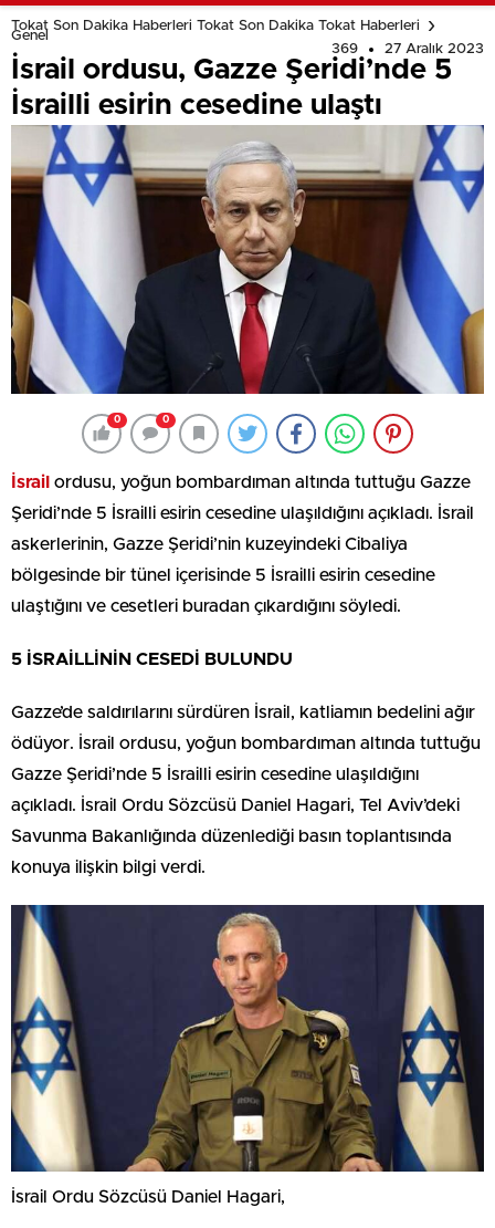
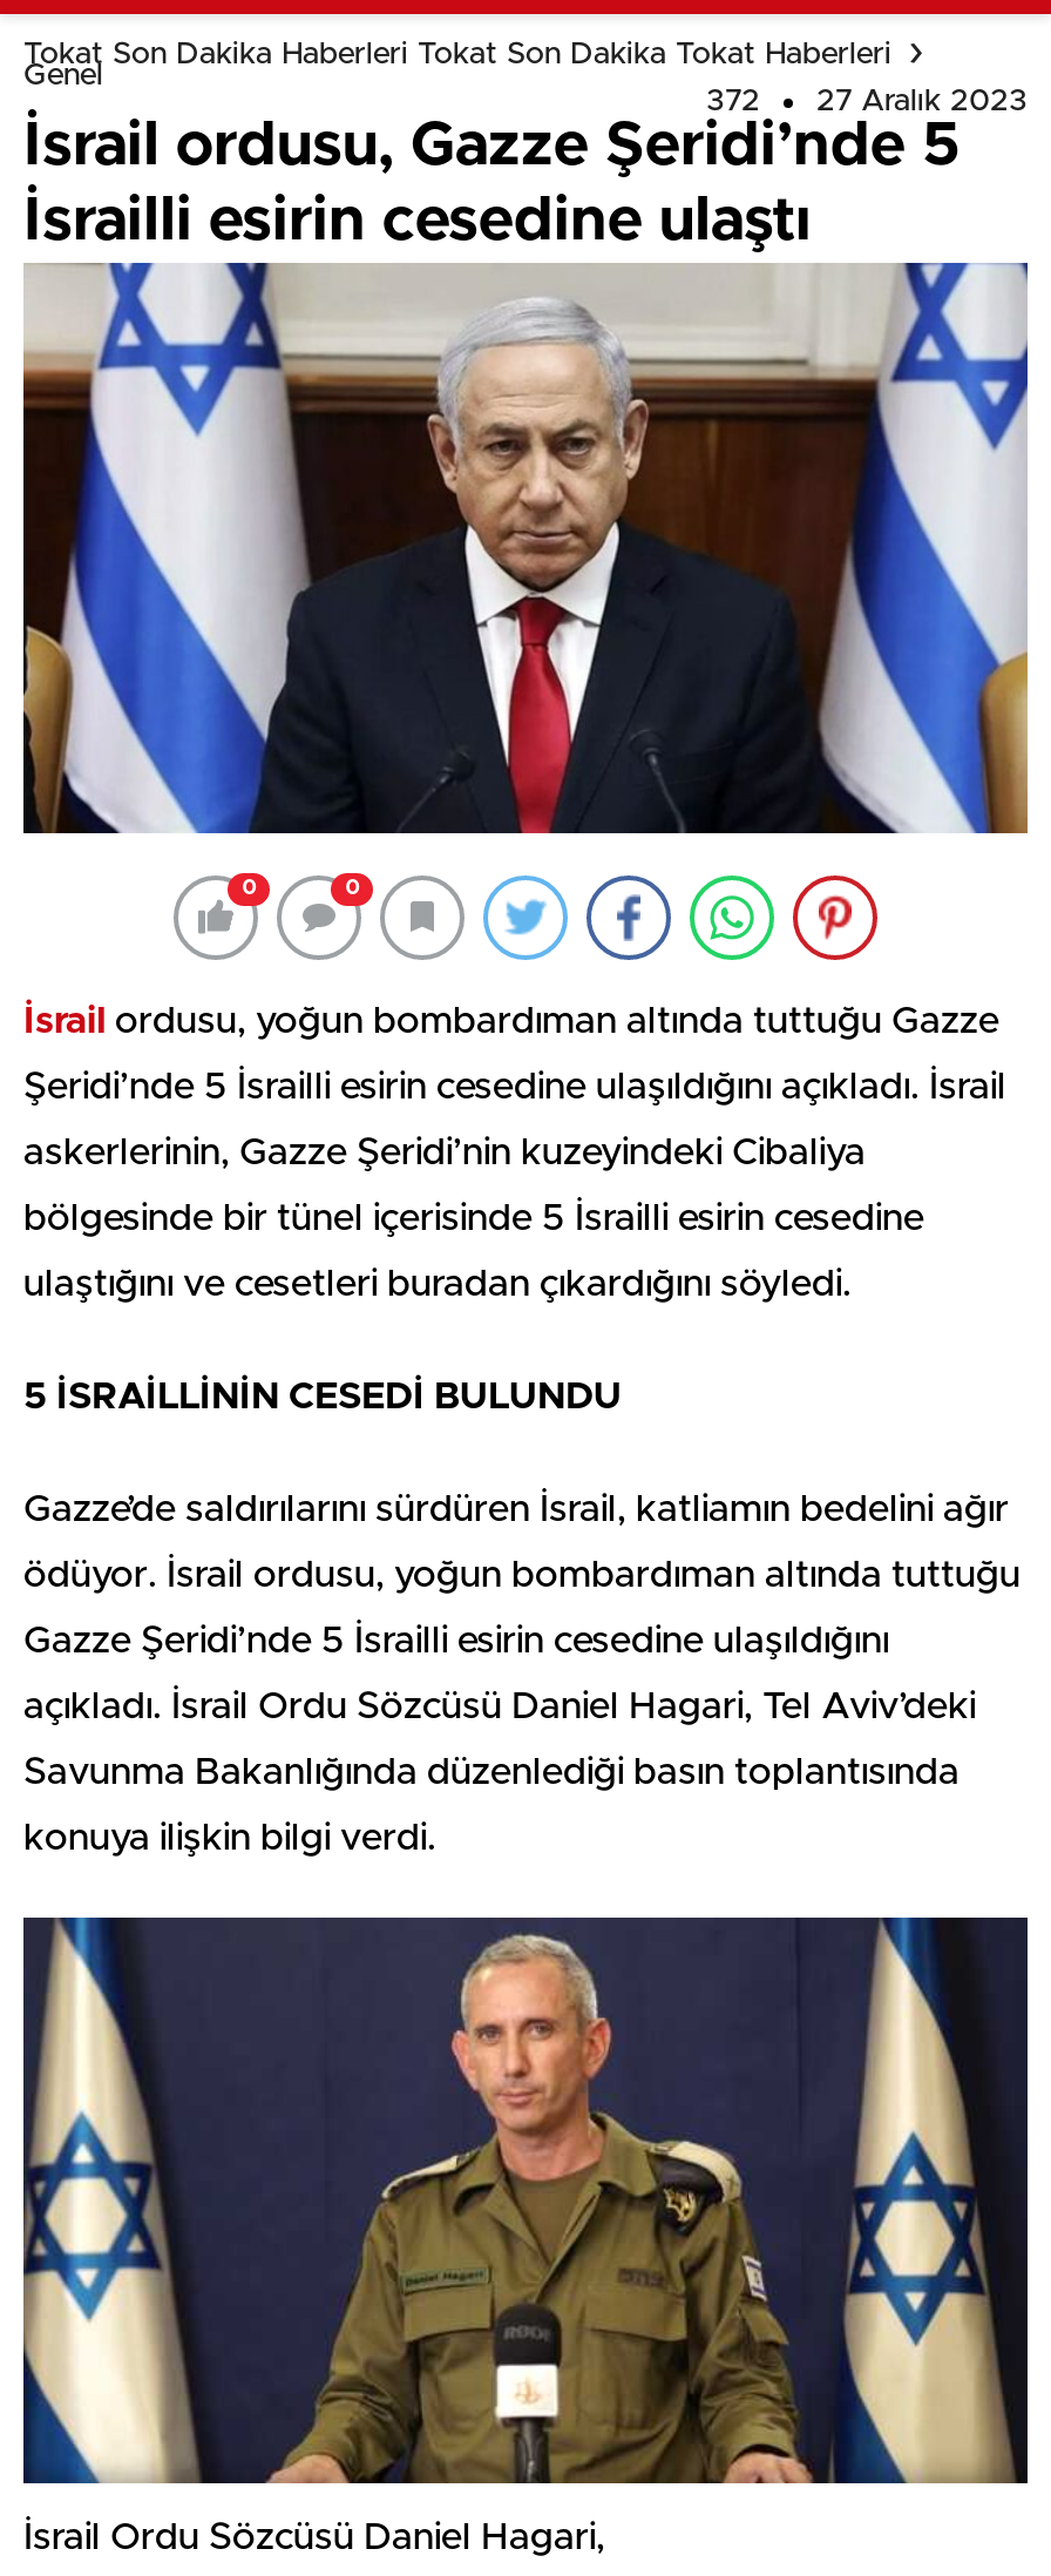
- 369 27 Aralık 2023
+ 372 27 Aralık 2023
